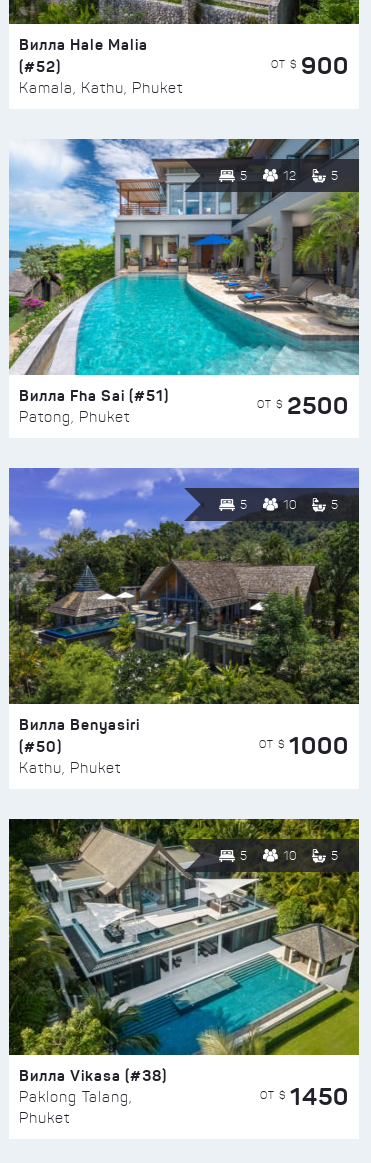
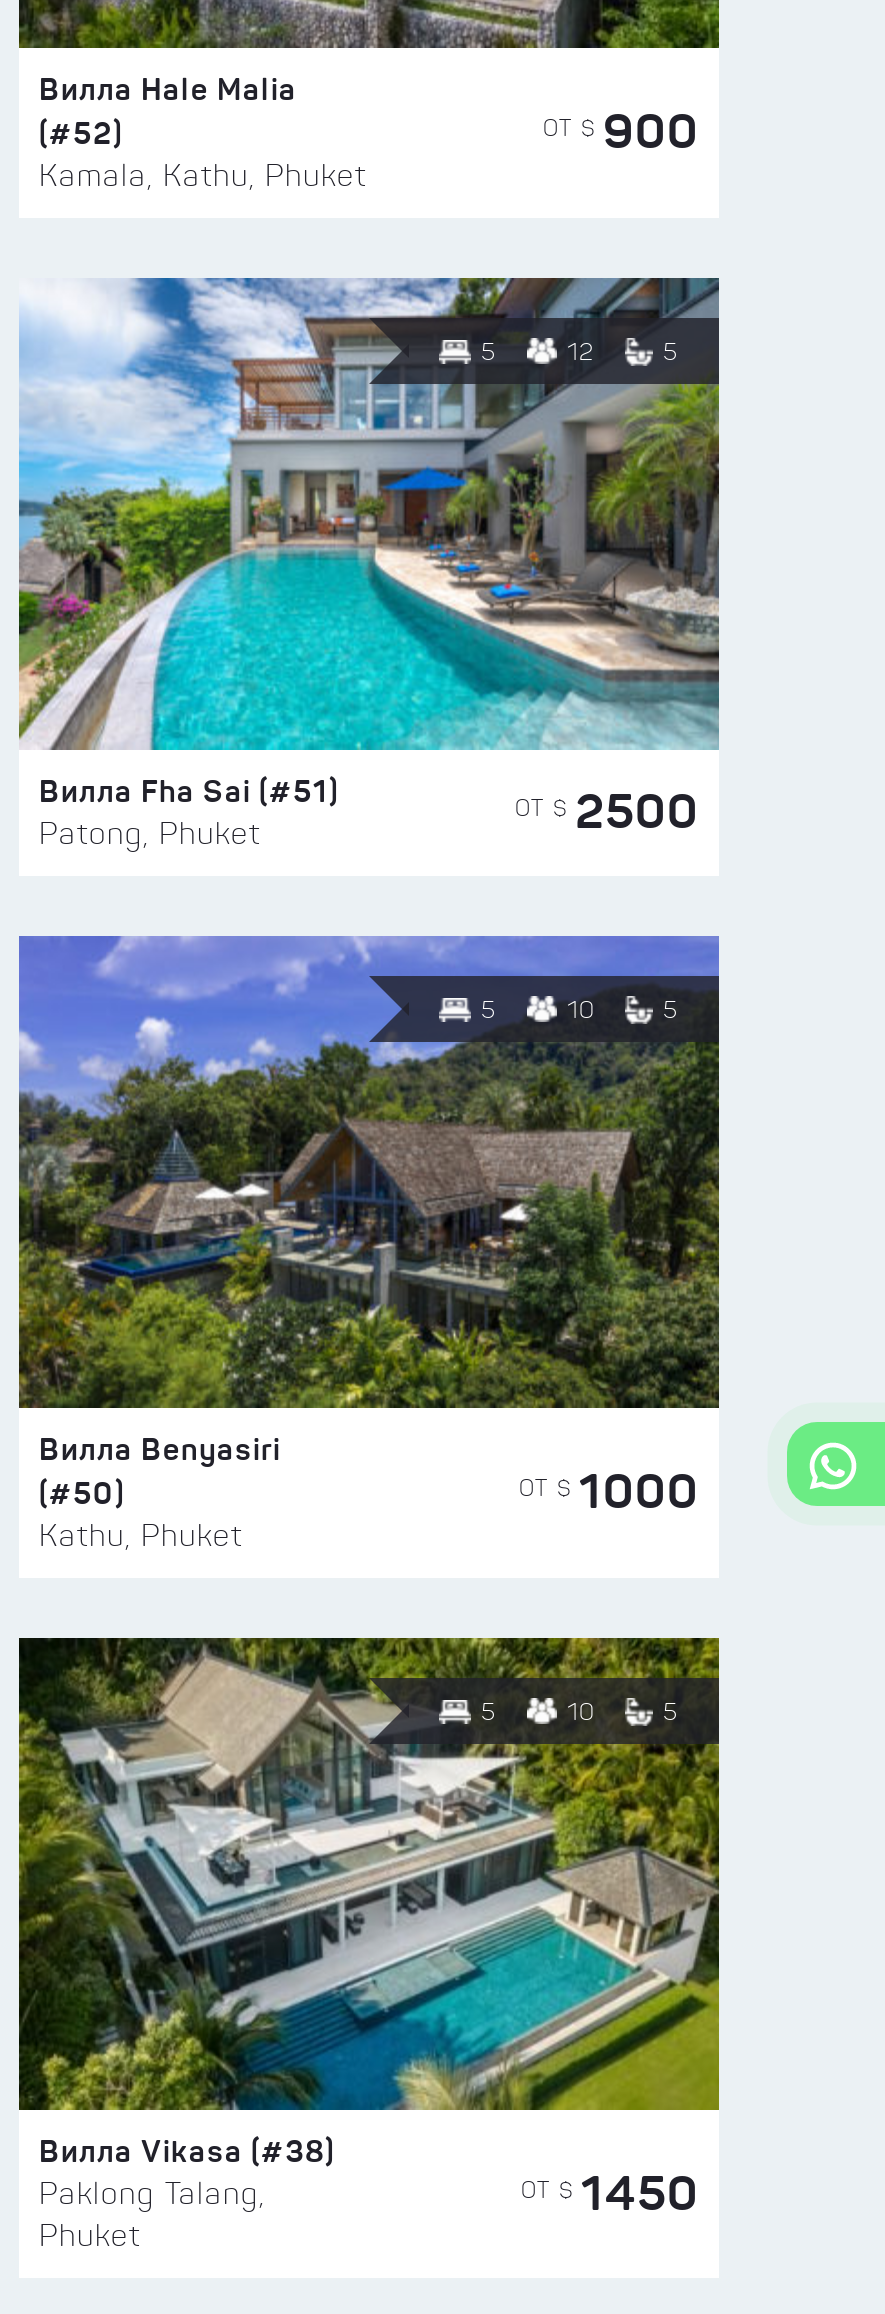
+ [image]
